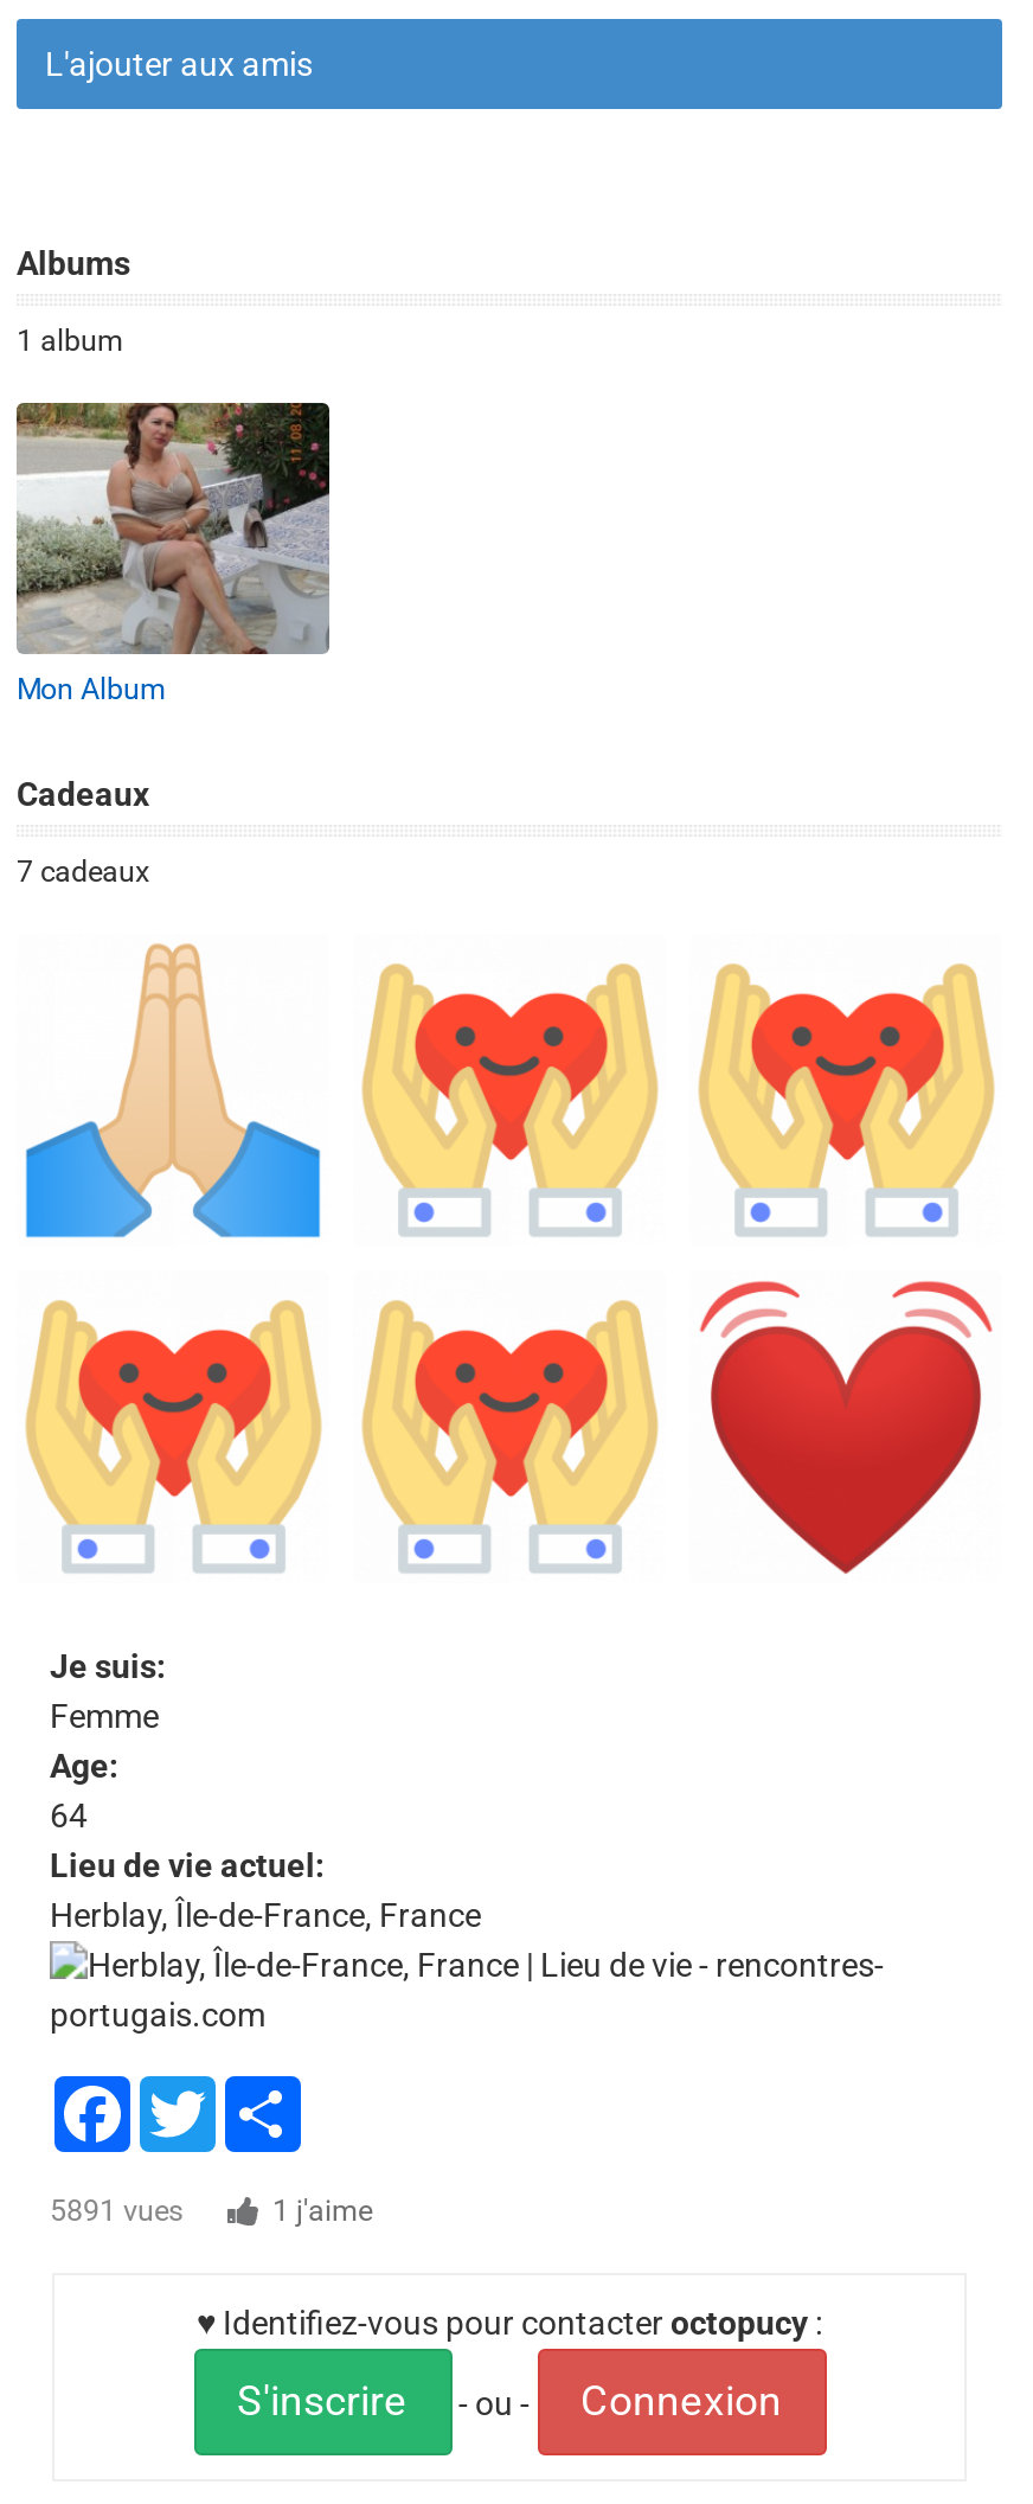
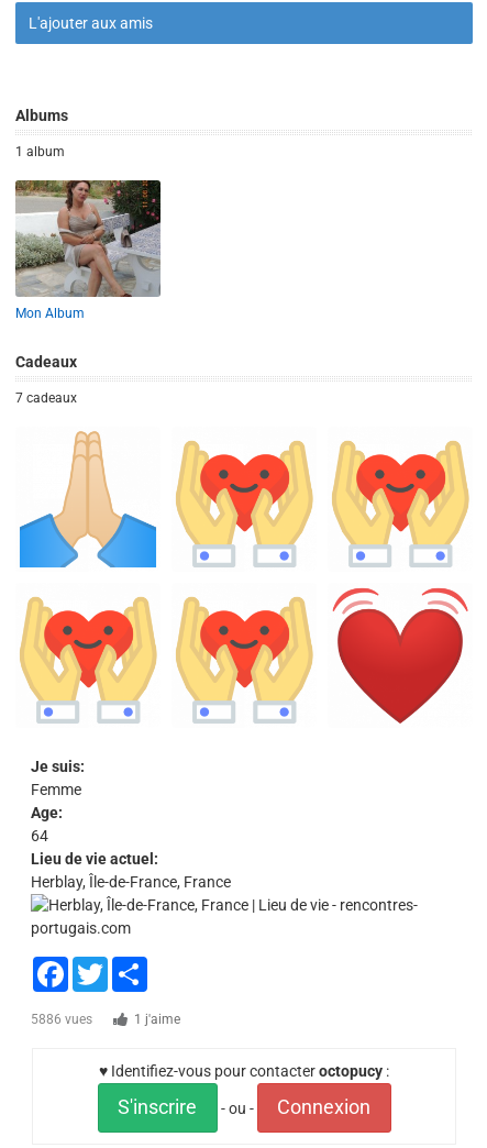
- 5891 vues
+ 5886 vues
